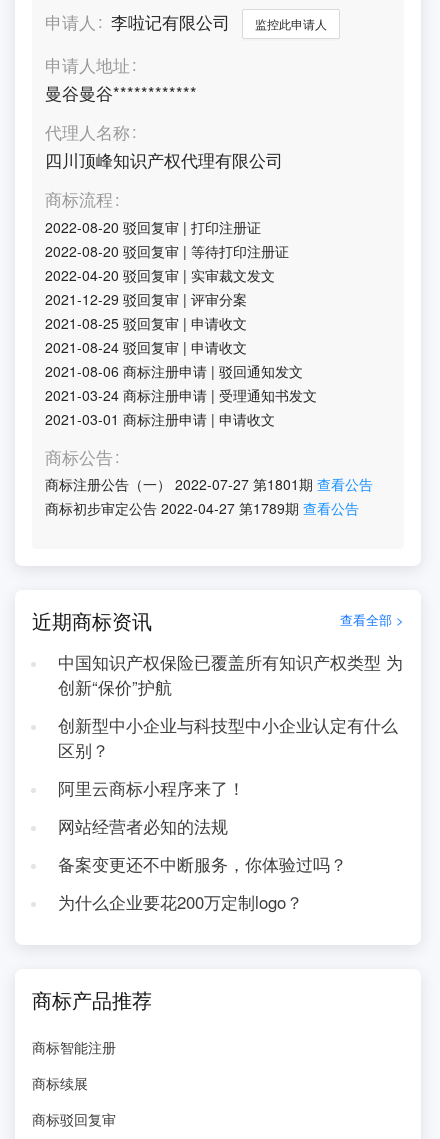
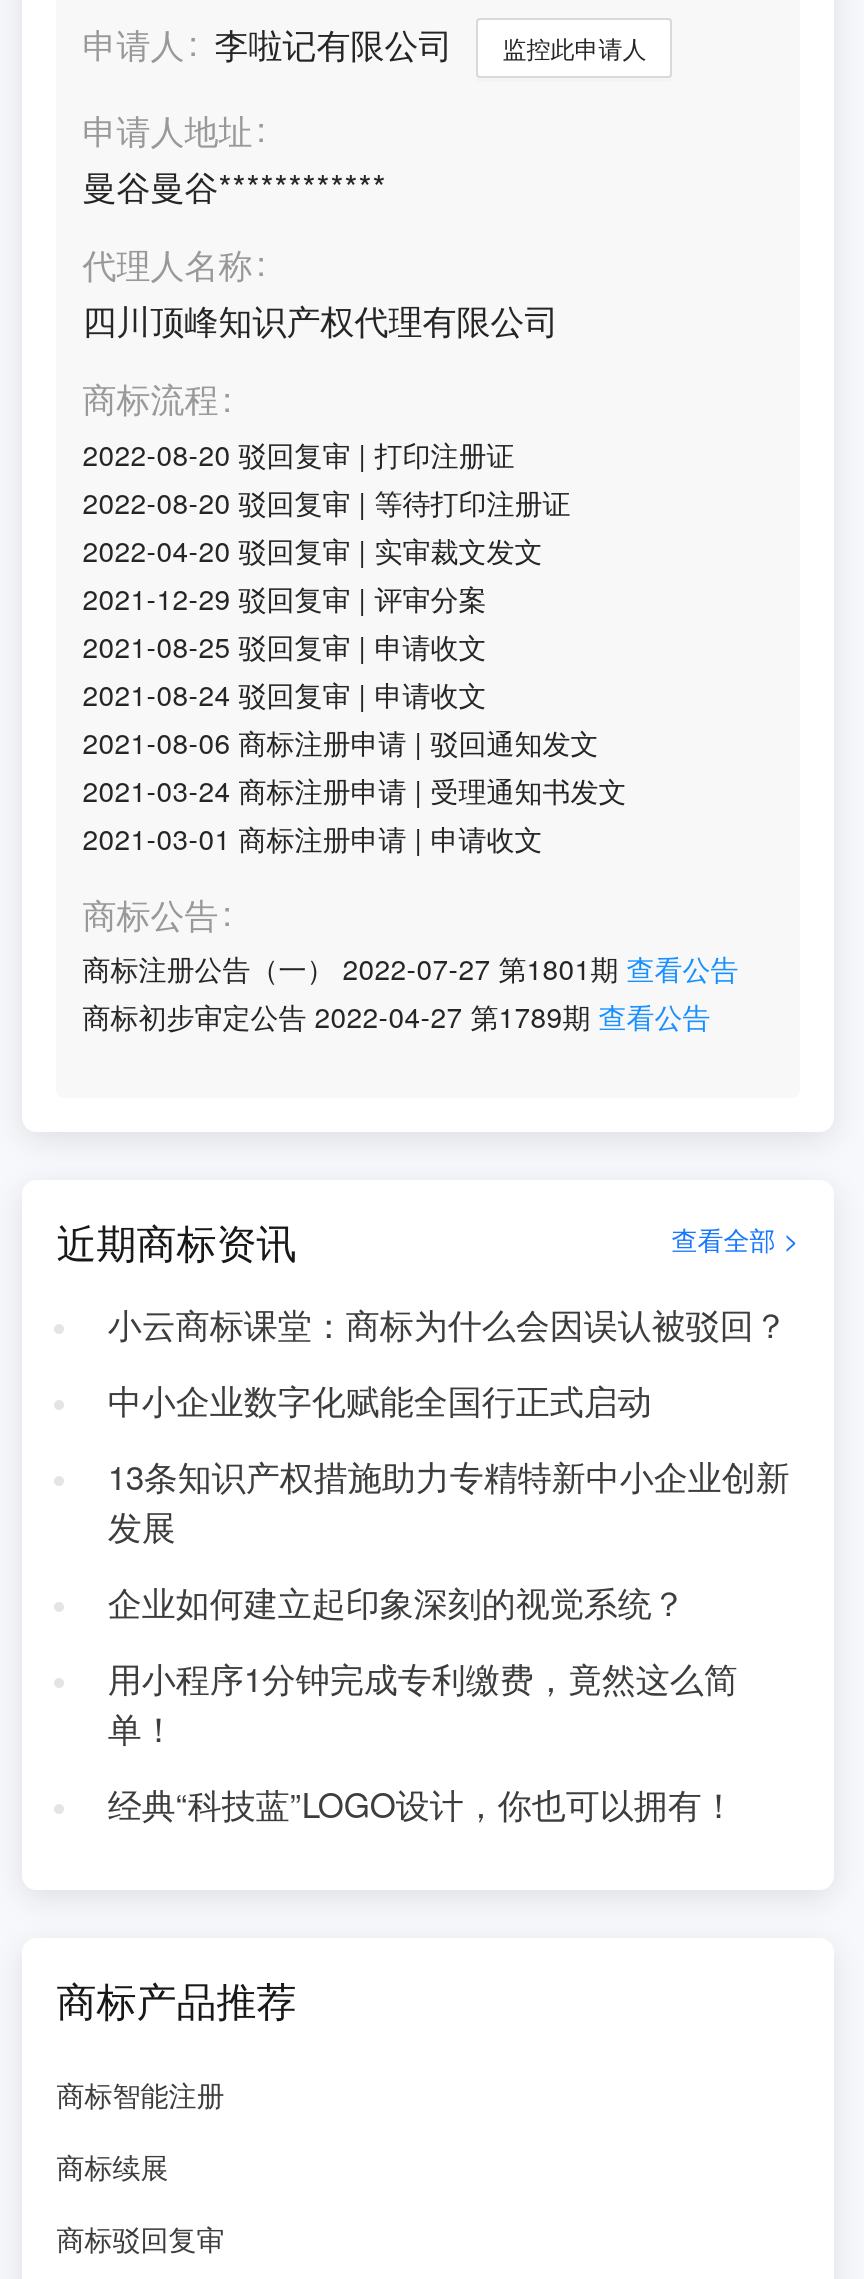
- 中国知识产权保险已覆盖所有知识产权类型 为
- 创新“保价”护航
+ 小云商标课堂：商标为什么会因误认被驳回？

- 创新型中小企业与科技型中小企业认定有什么
- 区别？
+ 中小企业数字化赋能全国行正式启动

- 阿里云商标小程序来了！
+ 13条知识产权措施助力专精特新中小企业创新
+ 发展

- 网站经营者必知的法规
+ 企业如何建立起印象深刻的视觉系统？

- 备案变更还不中断服务，你体验过吗？
+ 用小程序1分钟完成专利缴费，竟然这么简
+ 单！

- 为什么企业要花200万定制logo？
+ 经典“科技蓝”LOGO设计，你也可以拥有！
